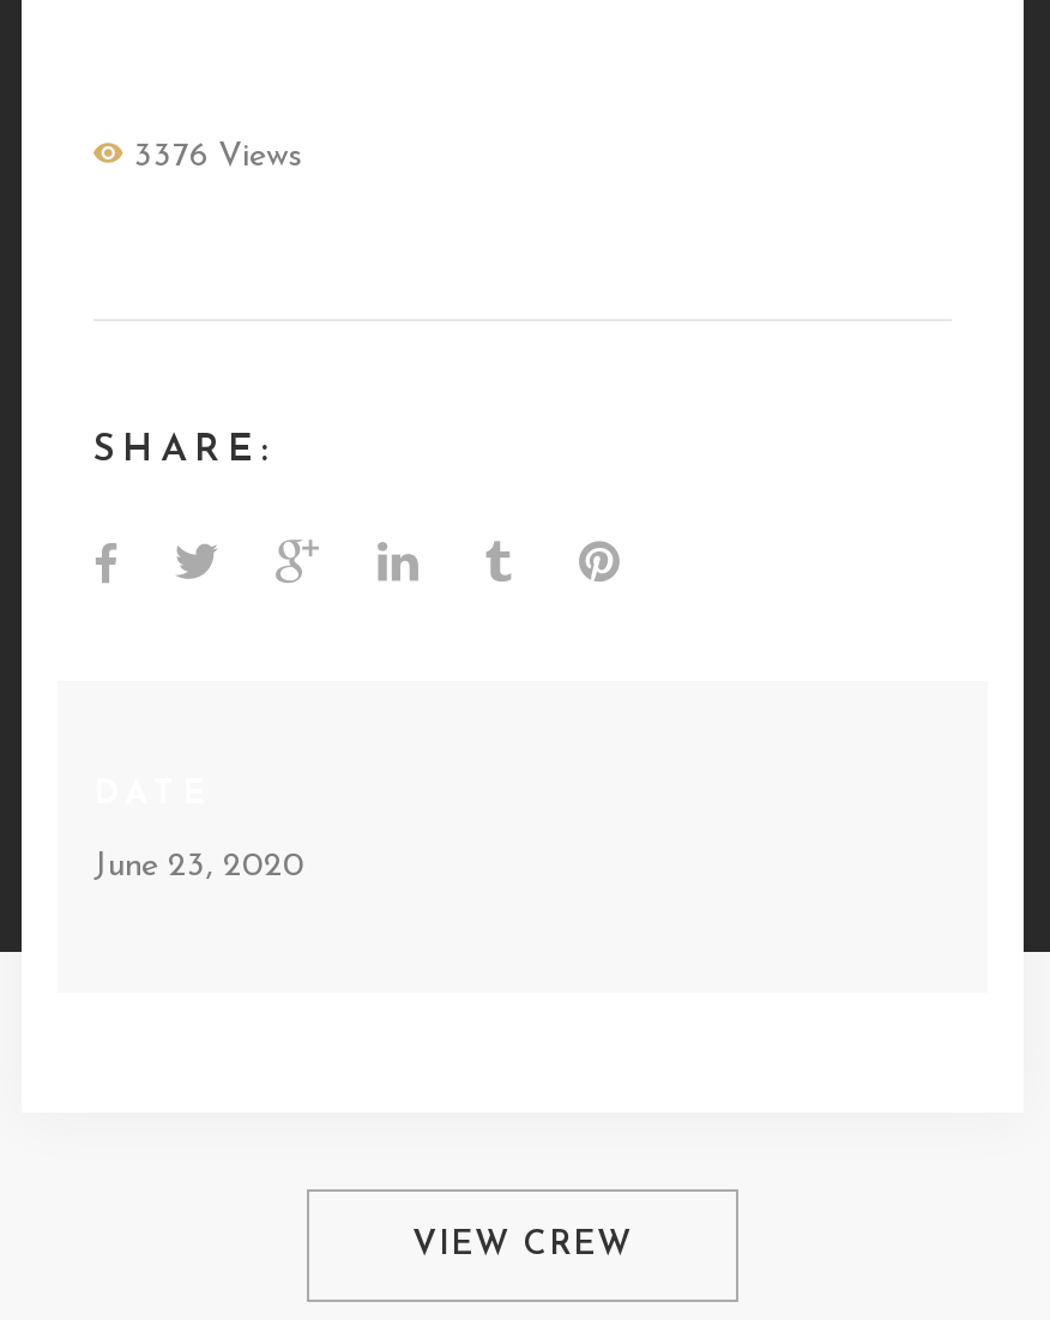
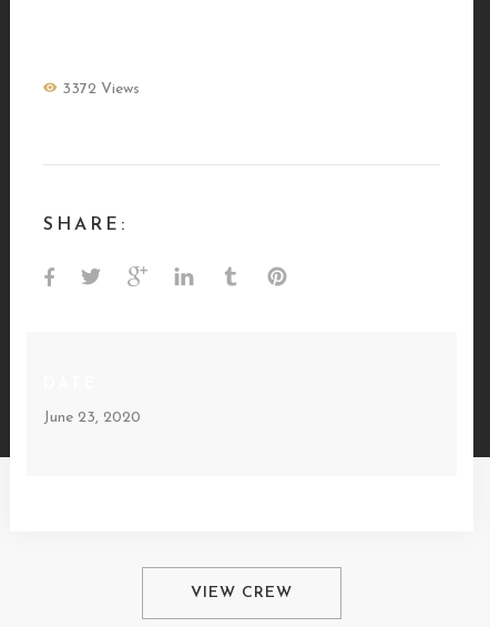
- 3376 Views
+ 3372 Views
